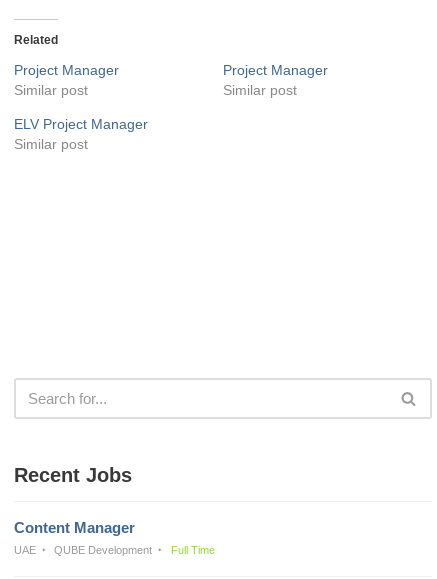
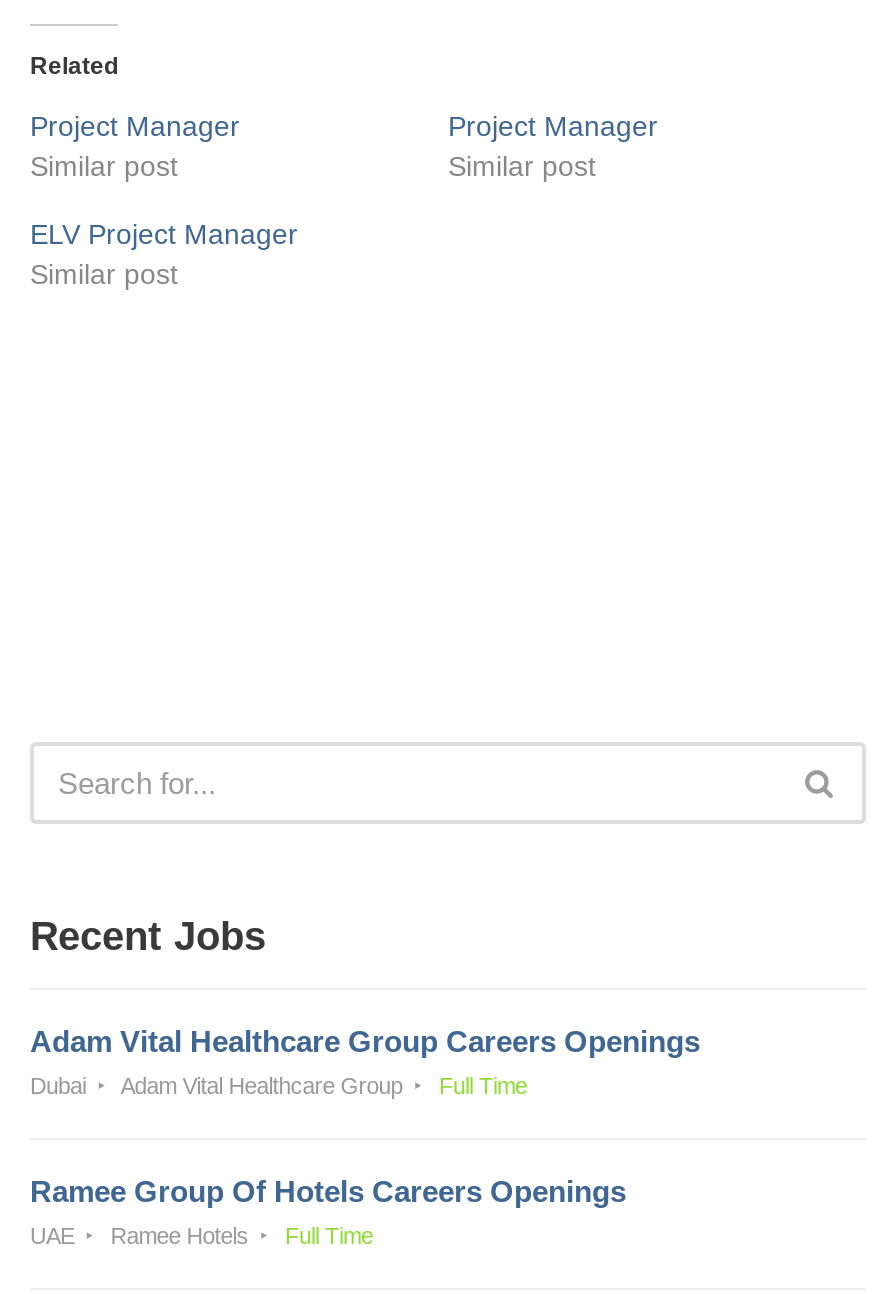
- Content Manager
+ Adam Vital Healthcare Group Careers Openings
+ Dubai
+ Adam Vital Healthcare Group
+ Full Time
+ Ramee Group Of Hotels Careers Openings

- QUBE Development
+ Ramee Hotels
